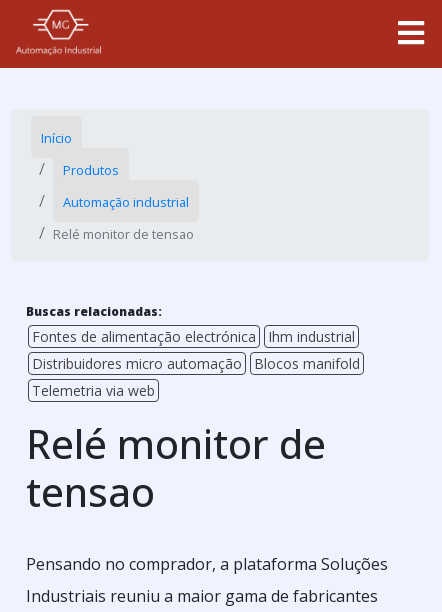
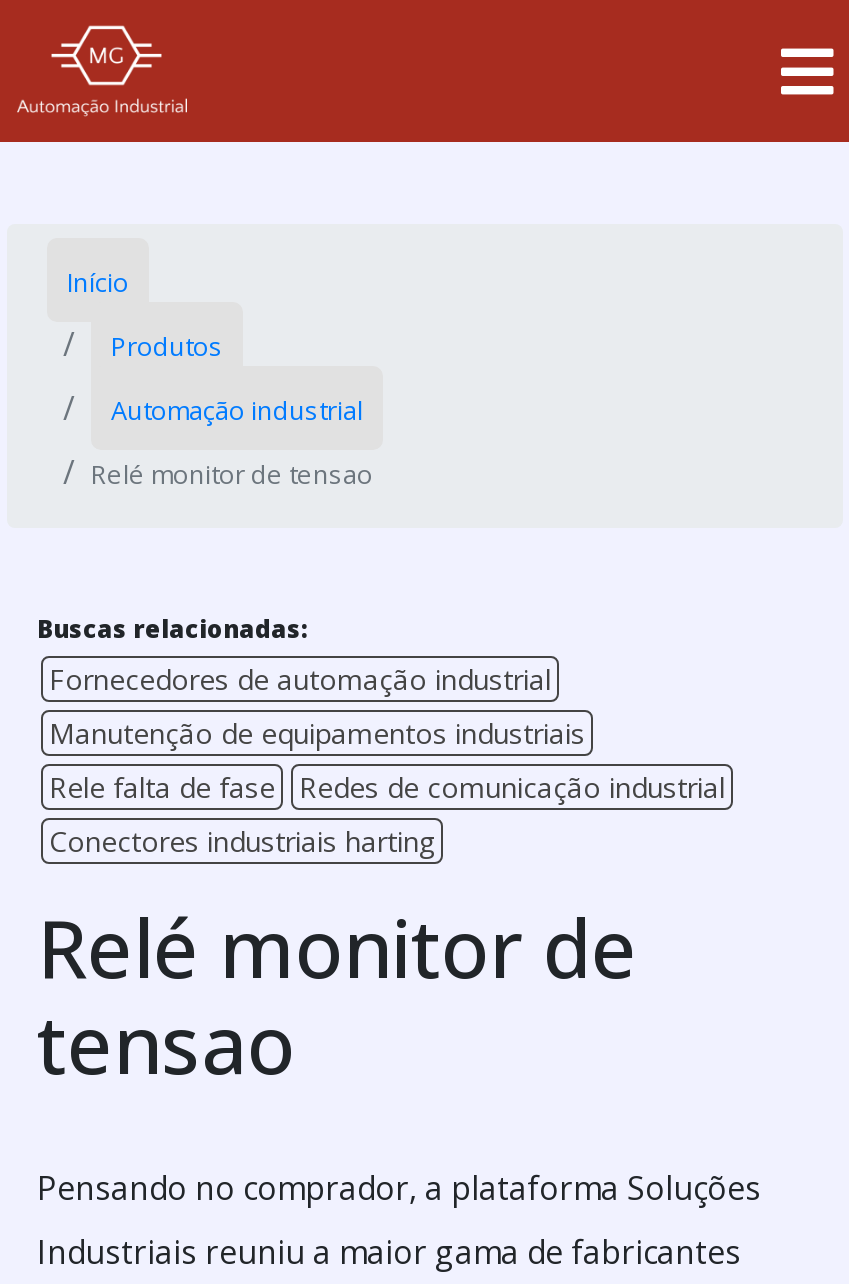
- Fontes de alimentação electrónica
- Ihm industrial
- Distribuidores micro automação
- Blocos manifold
- Telemetria via web
+ Fornecedores de automação industrial
+ Manutenção de equipamentos industriais
+ Rele falta de fase
+ Redes de comunicação industrial
+ Conectores industriais harting
